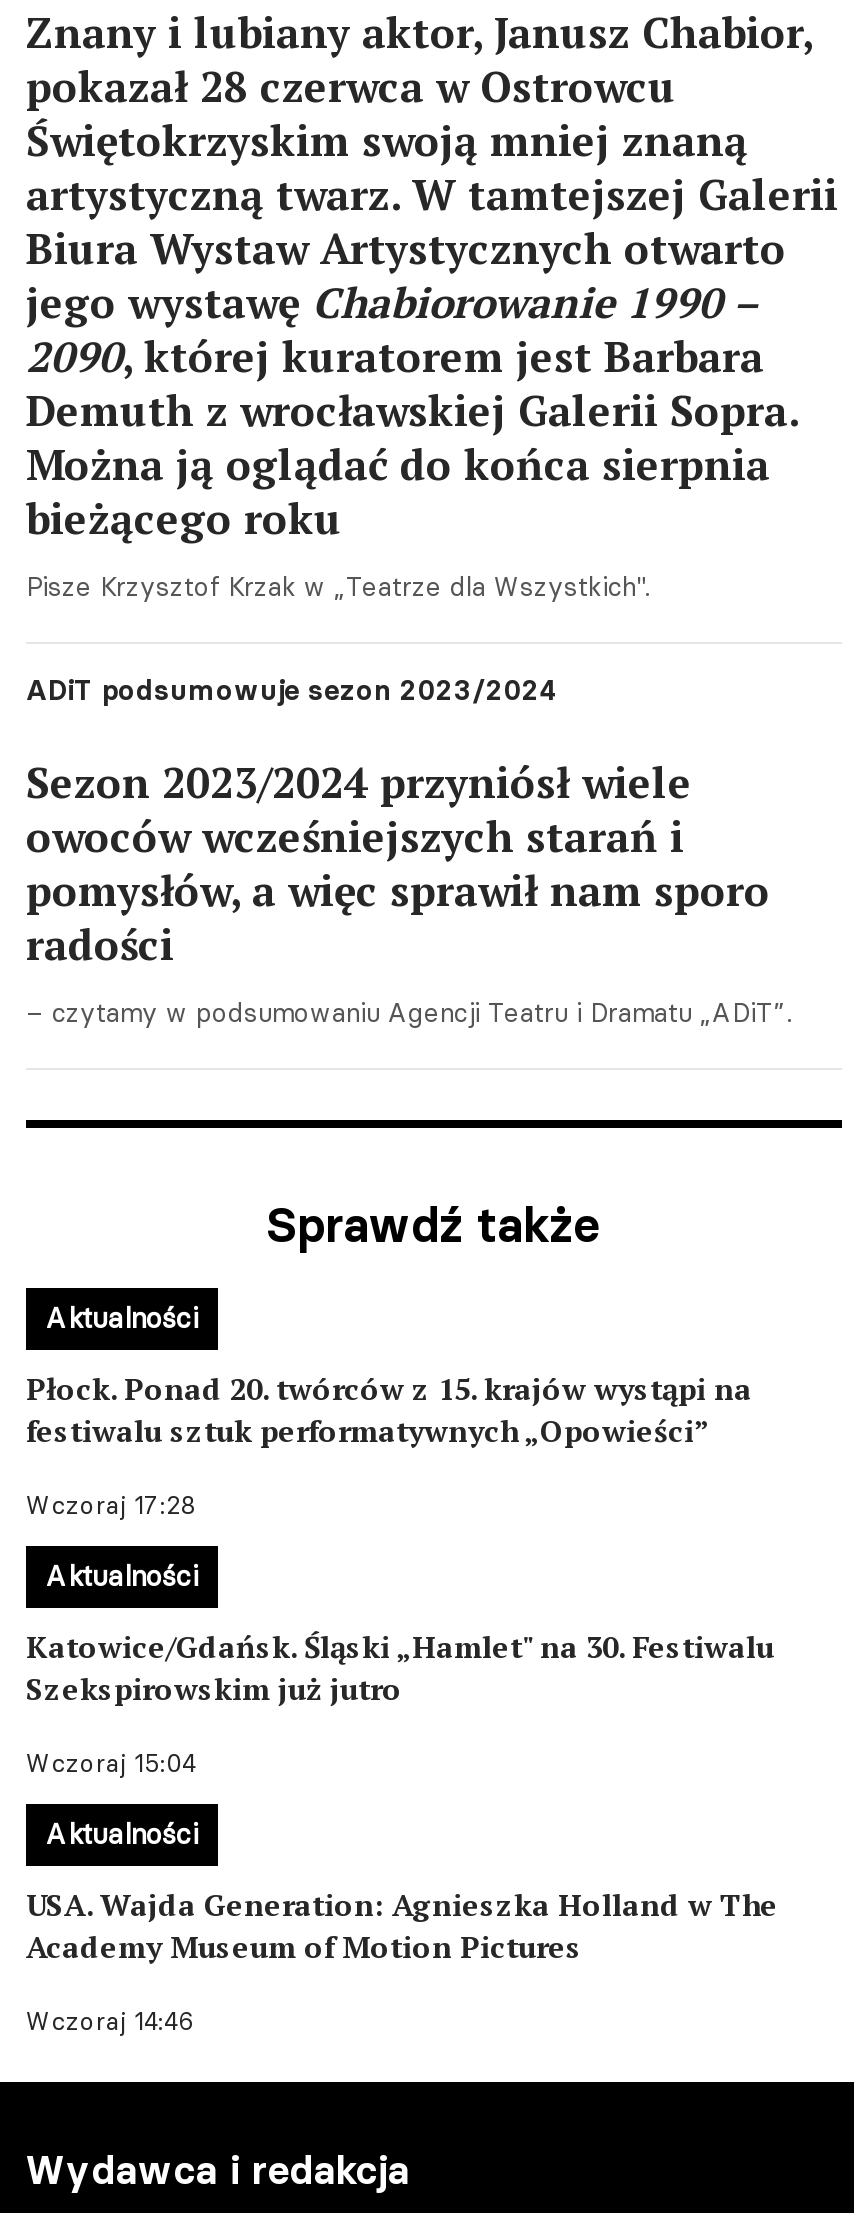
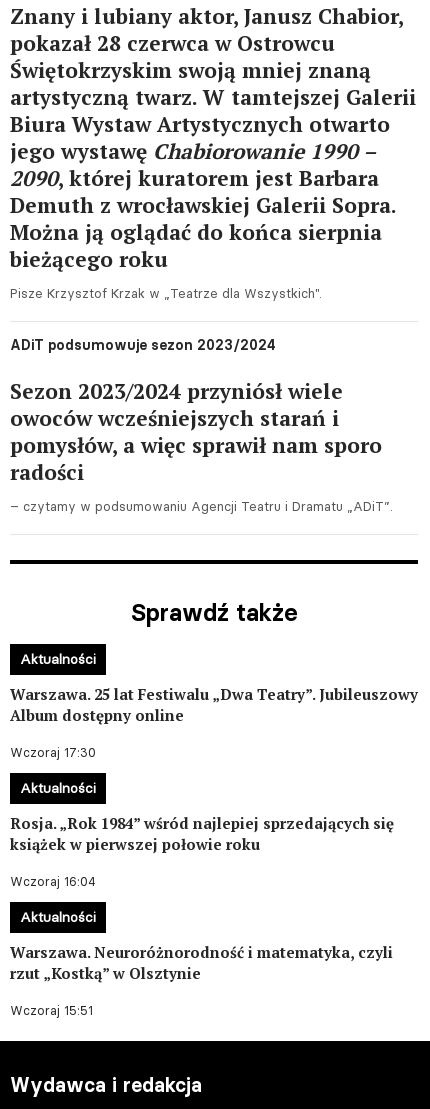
- Płock. Ponad 20. twórców z 15. krajów wystąpi na
- festiwalu sztuk performatywnych „Opowieści”
+ Warszawa. 25 lat Festiwalu „Dwa Teatry”. Jubileuszowy
+ Album dostępny online

- Wczoraj 17:28
+ Wczoraj 17:30

- Katowice/Gdańsk. Śląski „Hamlet" na 30. Festiwalu
- Szekspirowskim już jutro
+ Rosja. „Rok 1984” wśród najlepiej sprzedających się
+ książek w pierwszej połowie roku

- Wczoraj 15:04
+ Wczoraj 16:04

- USA. Wajda Generation: Agnieszka Holland w The
- Academy Museum of Motion Pictures
+ Warszawa. Neuroróżnorodność i matematyka, czyli
+ rzut „Kostką” w Olsztynie

- Wczoraj 14:46
+ Wczoraj 15:51
